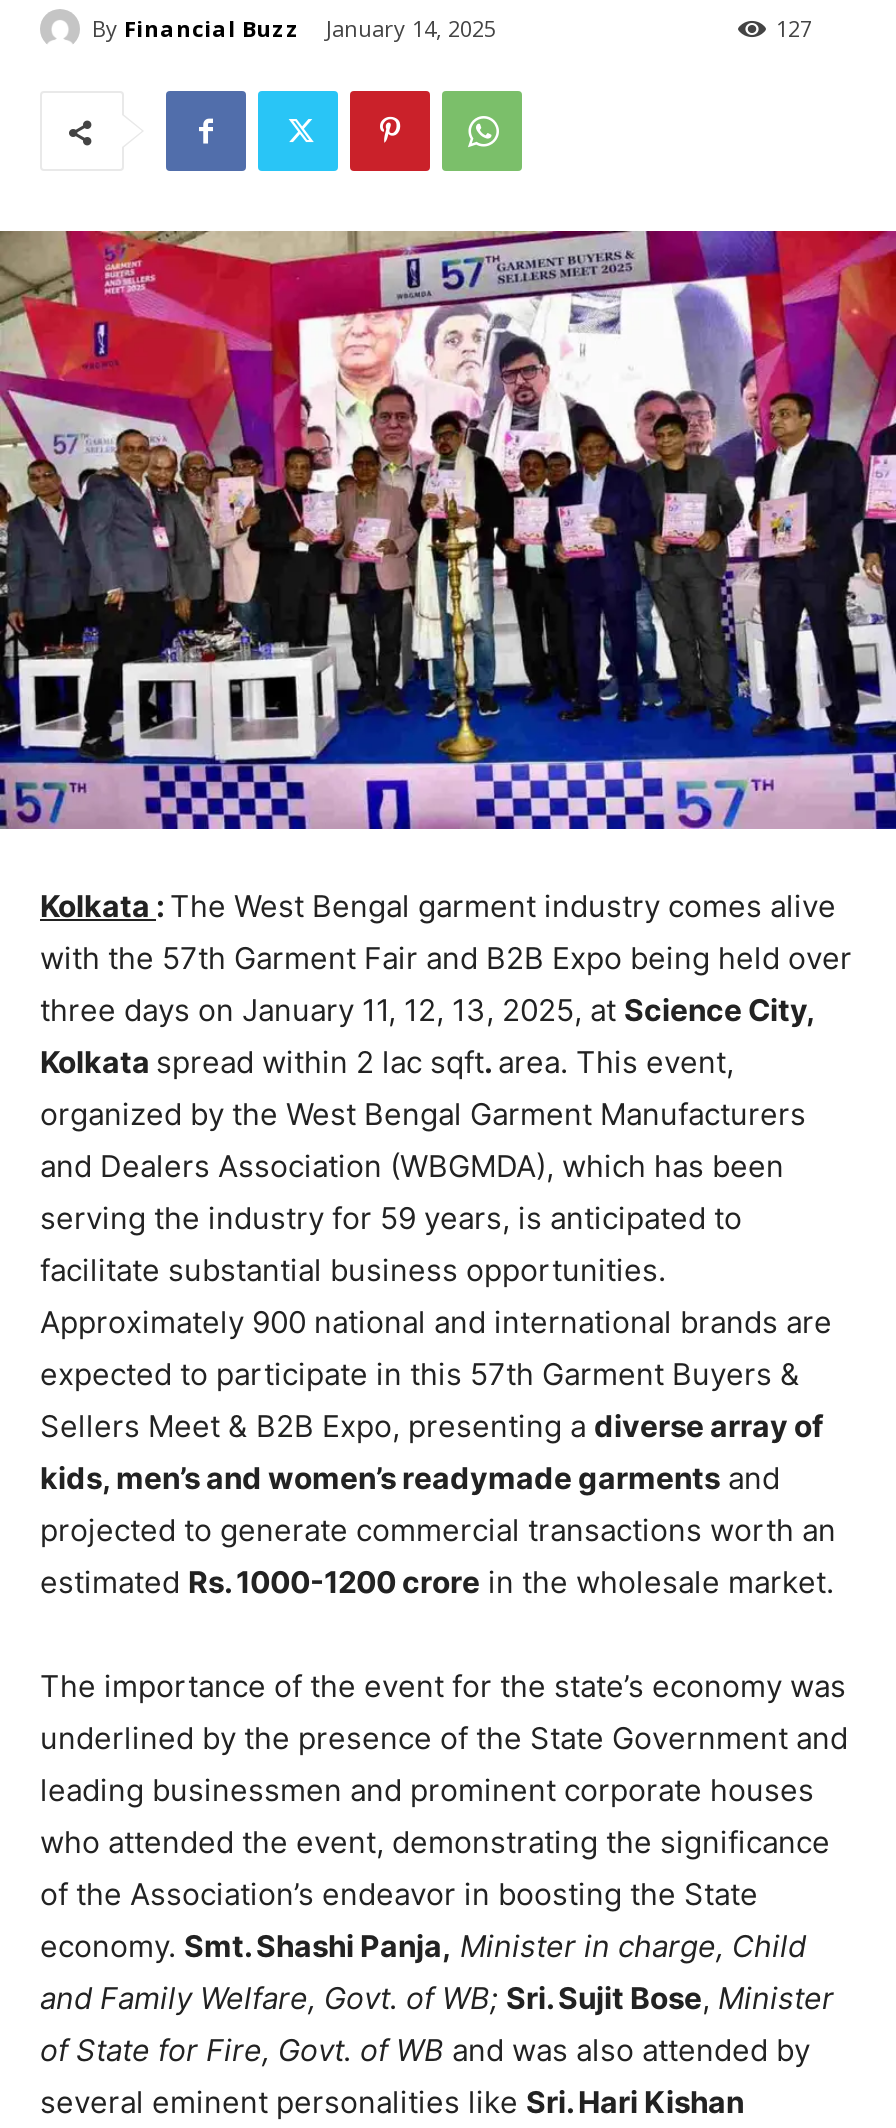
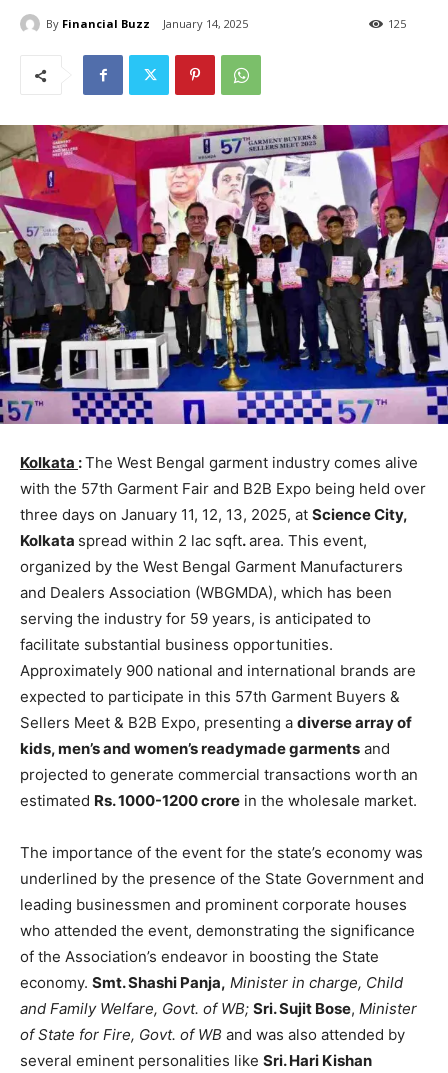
- 127
+ 125
